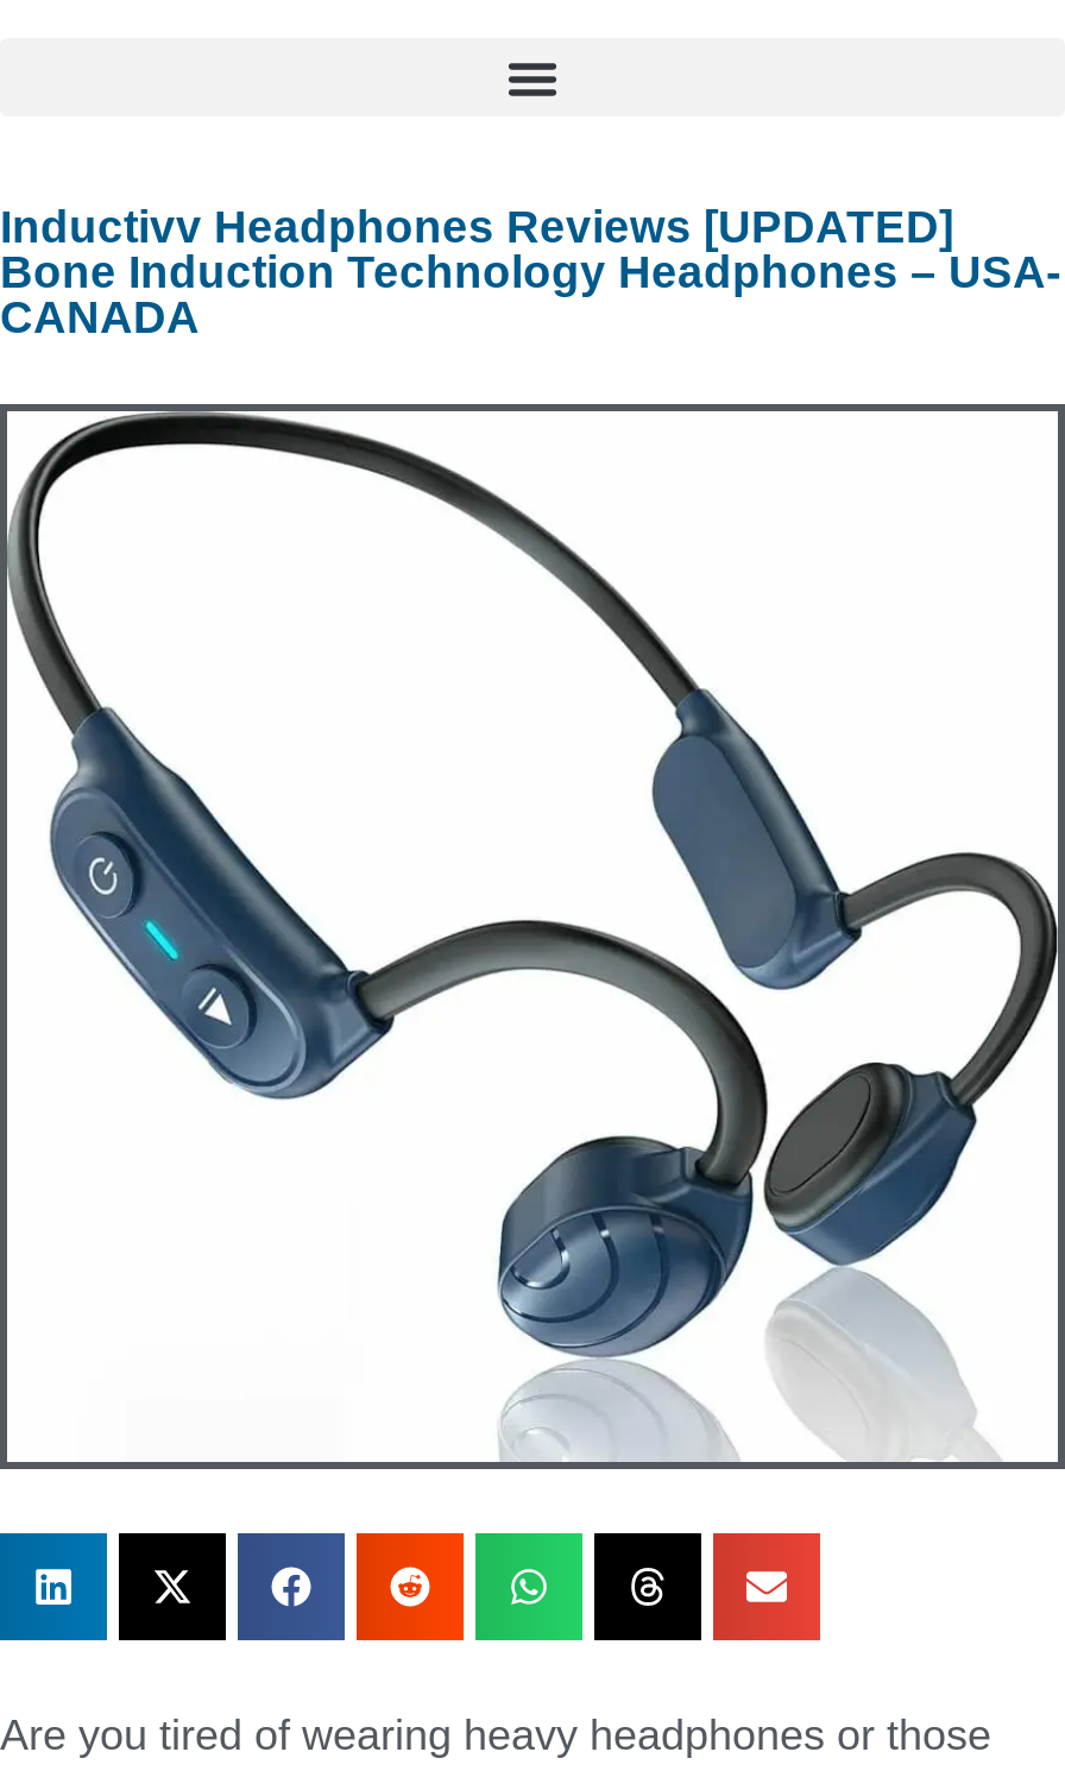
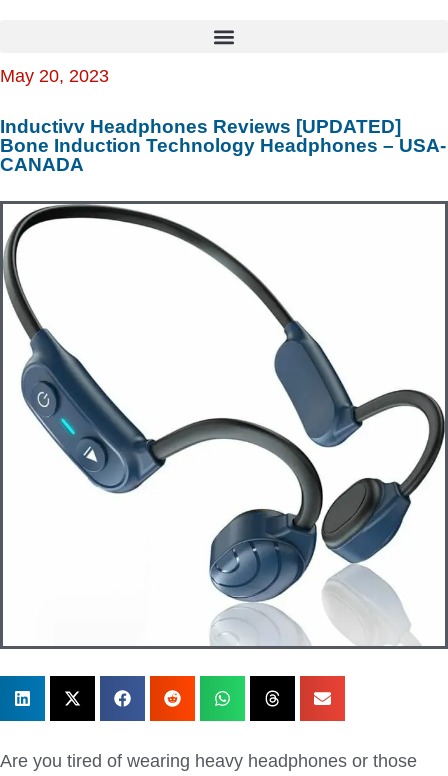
+ May 20, 2023
